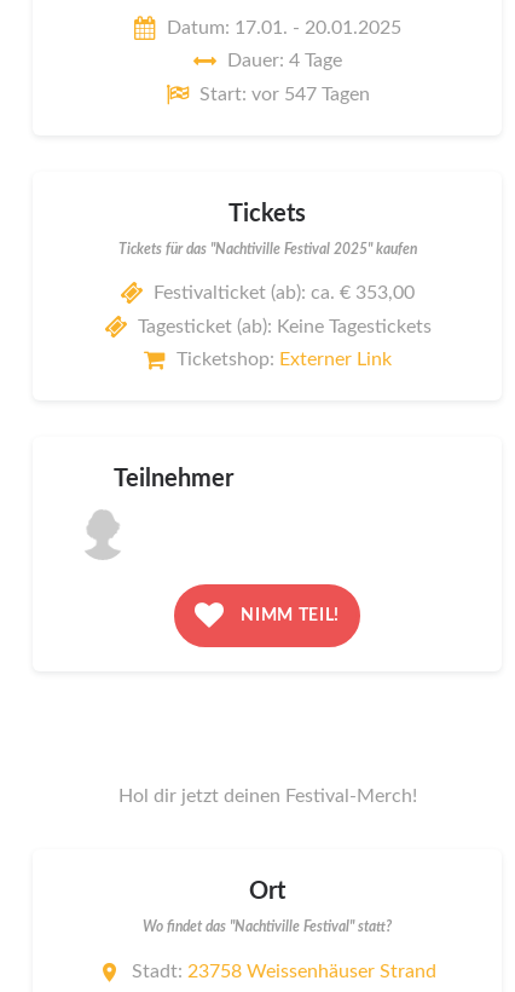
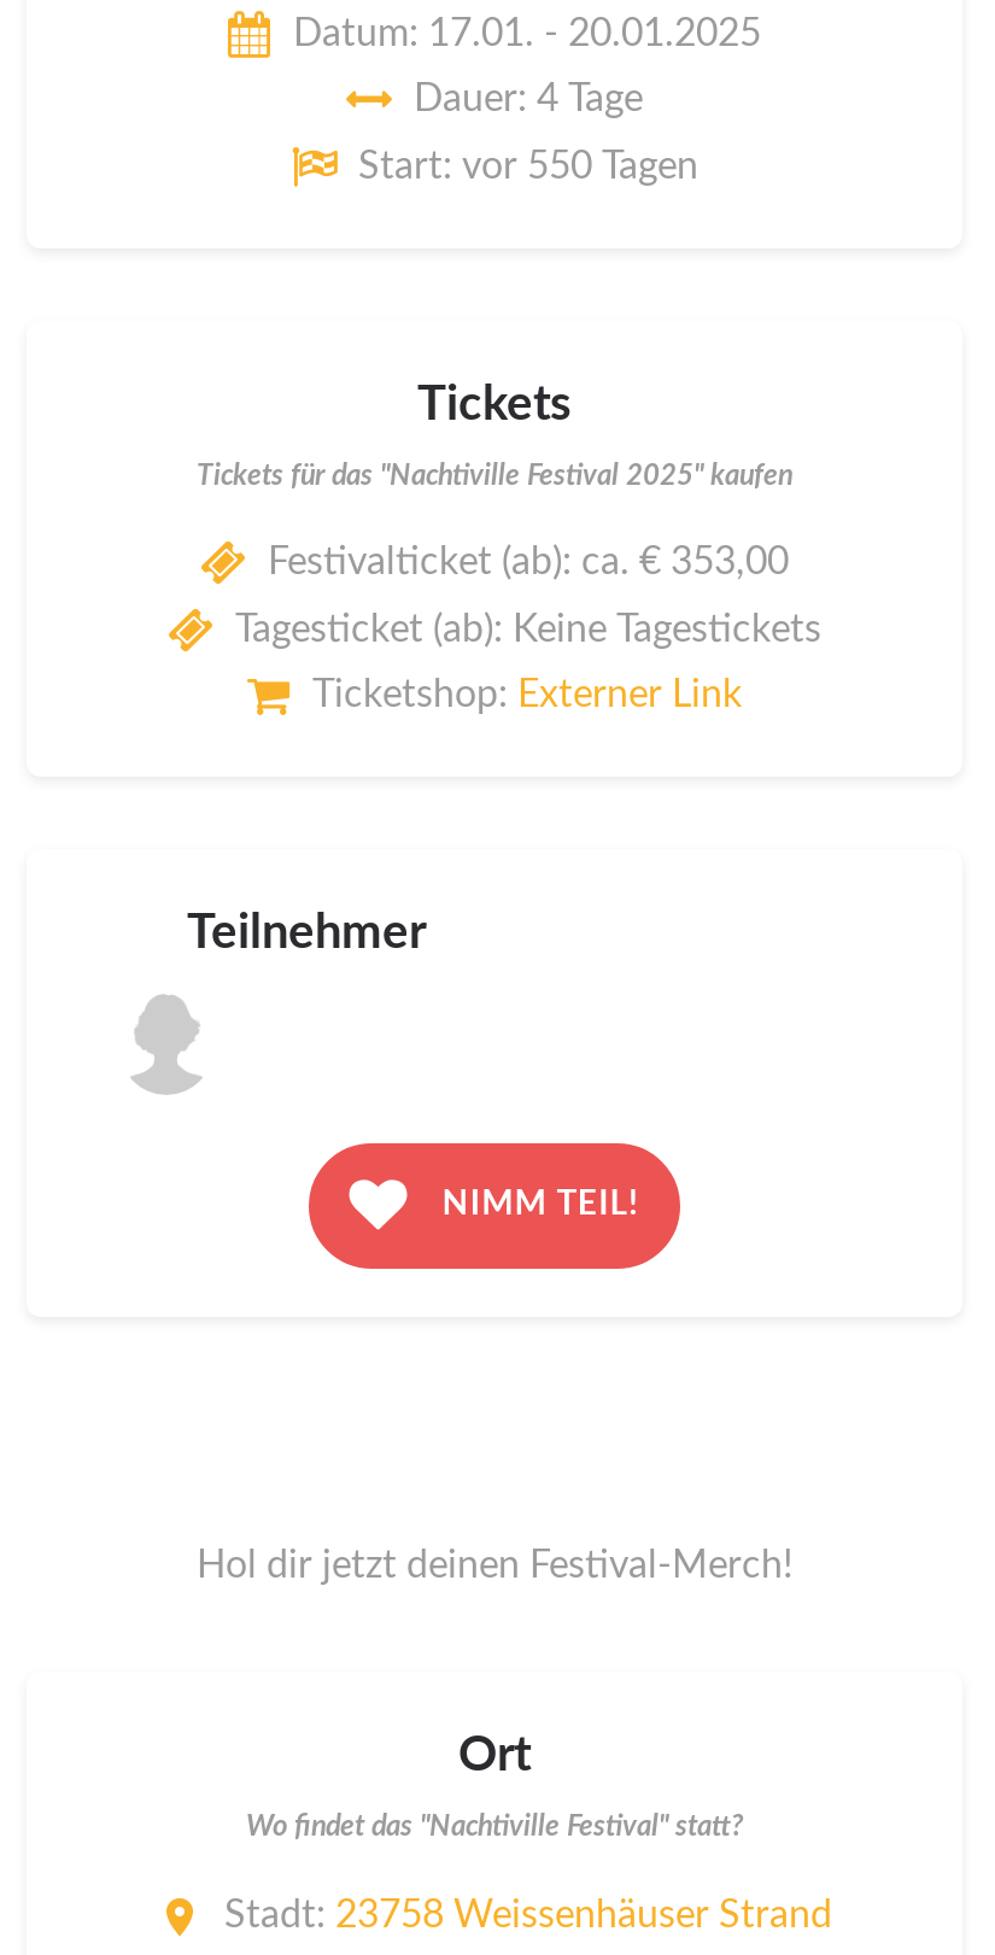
- Start: vor 547 Tagen
+ Start: vor 550 Tagen
